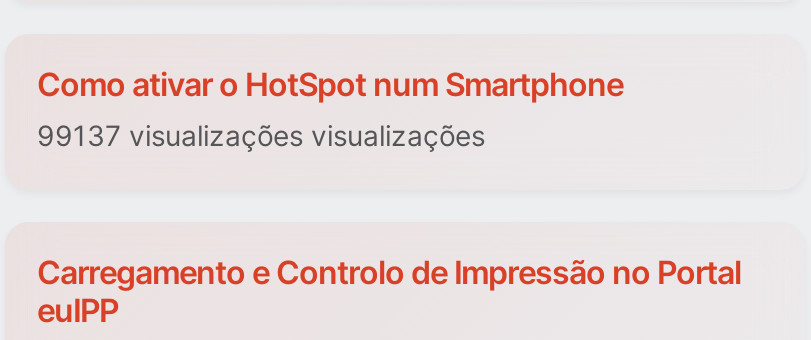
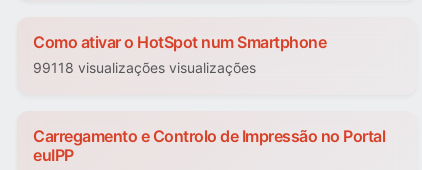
- 99137 visualizações visualizações
+ 99118 visualizações visualizações
